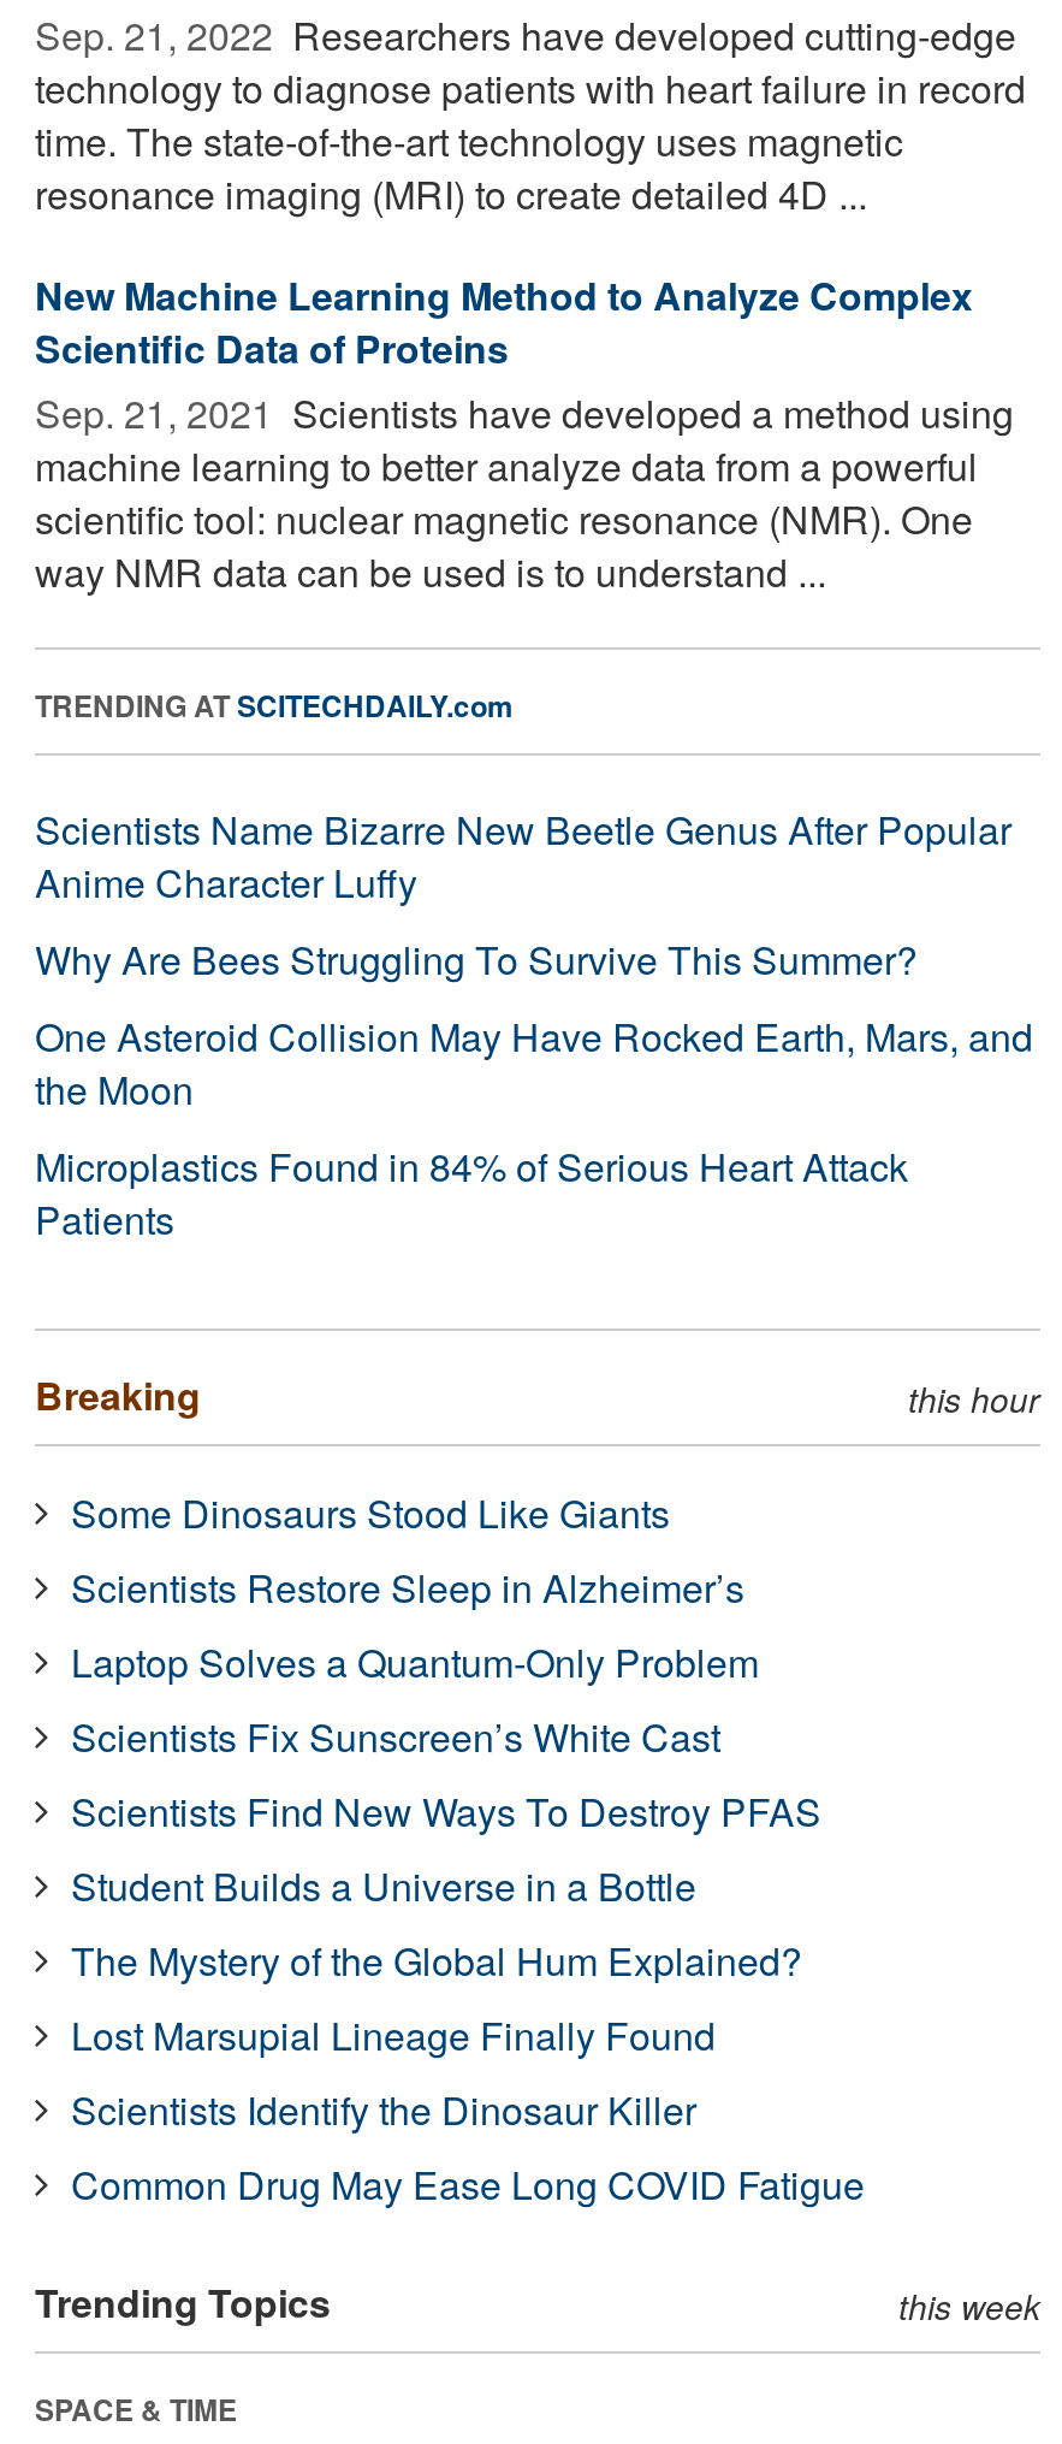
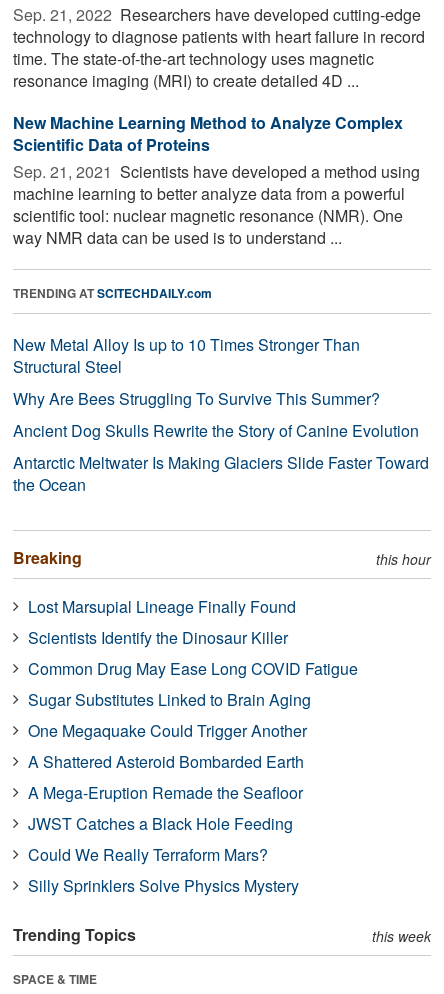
- Scientists Name Bizarre New Beetle Genus After Popular
- Anime Character Luffy
+ New Metal Alloy Is up to 10 Times Stronger Than
+ Structural Steel

- One Asteroid Collision May Have Rocked Earth, Mars, and
- the Moon
- Microplastics Found in 84% of Serious Heart Attack
- Patients
+ Ancient Dog Skulls Rewrite the Story of Canine Evolution
+ Antarctic Meltwater Is Making Glaciers Slide Faster Toward
+ the Ocean

- Some Dinosaurs Stood Like Giants
- Scientists Restore Sleep in Alzheimer’s
- Laptop Solves a Quantum-Only Problem
- Scientists Fix Sunscreen’s White Cast
- Scientists Find New Ways To Destroy PFAS
- Student Builds a Universe in a Bottle
- The Mystery of the Global Hum Explained?

moved up: Lost Marsupial Lineage Finally Found | Scientists Identify the Dinosaur Killer | Common Drug May Ease Long COVID Fatigue

+ Sugar Substitutes Linked to Brain Aging
+ One Megaquake Could Trigger Another
+ A Shattered Asteroid Bombarded Earth
+ A Mega-Eruption Remade the Seafloor
+ JWST Catches a Black Hole Feeding
+ Could We Really Terraform Mars?
+ Silly Sprinklers Solve Physics Mystery
